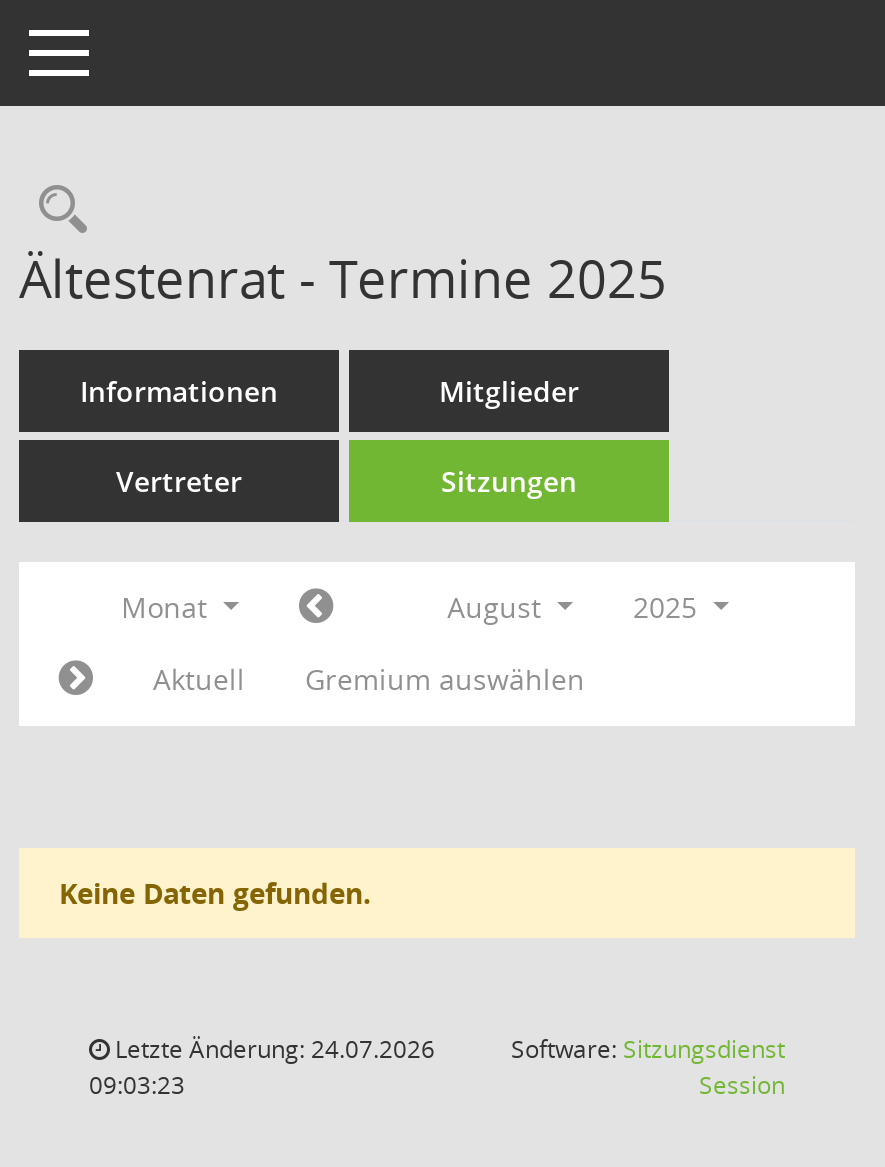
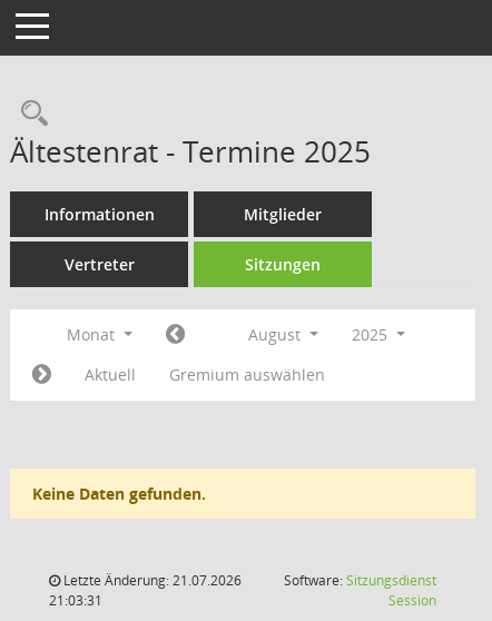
- Letzte Änderung: 24.07.2026
+ Letzte Änderung: 21.07.2026

- 09:03:23
+ 21:03:31
